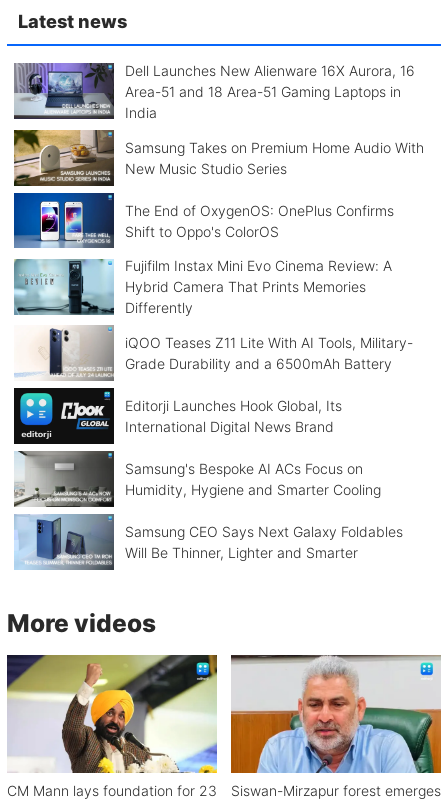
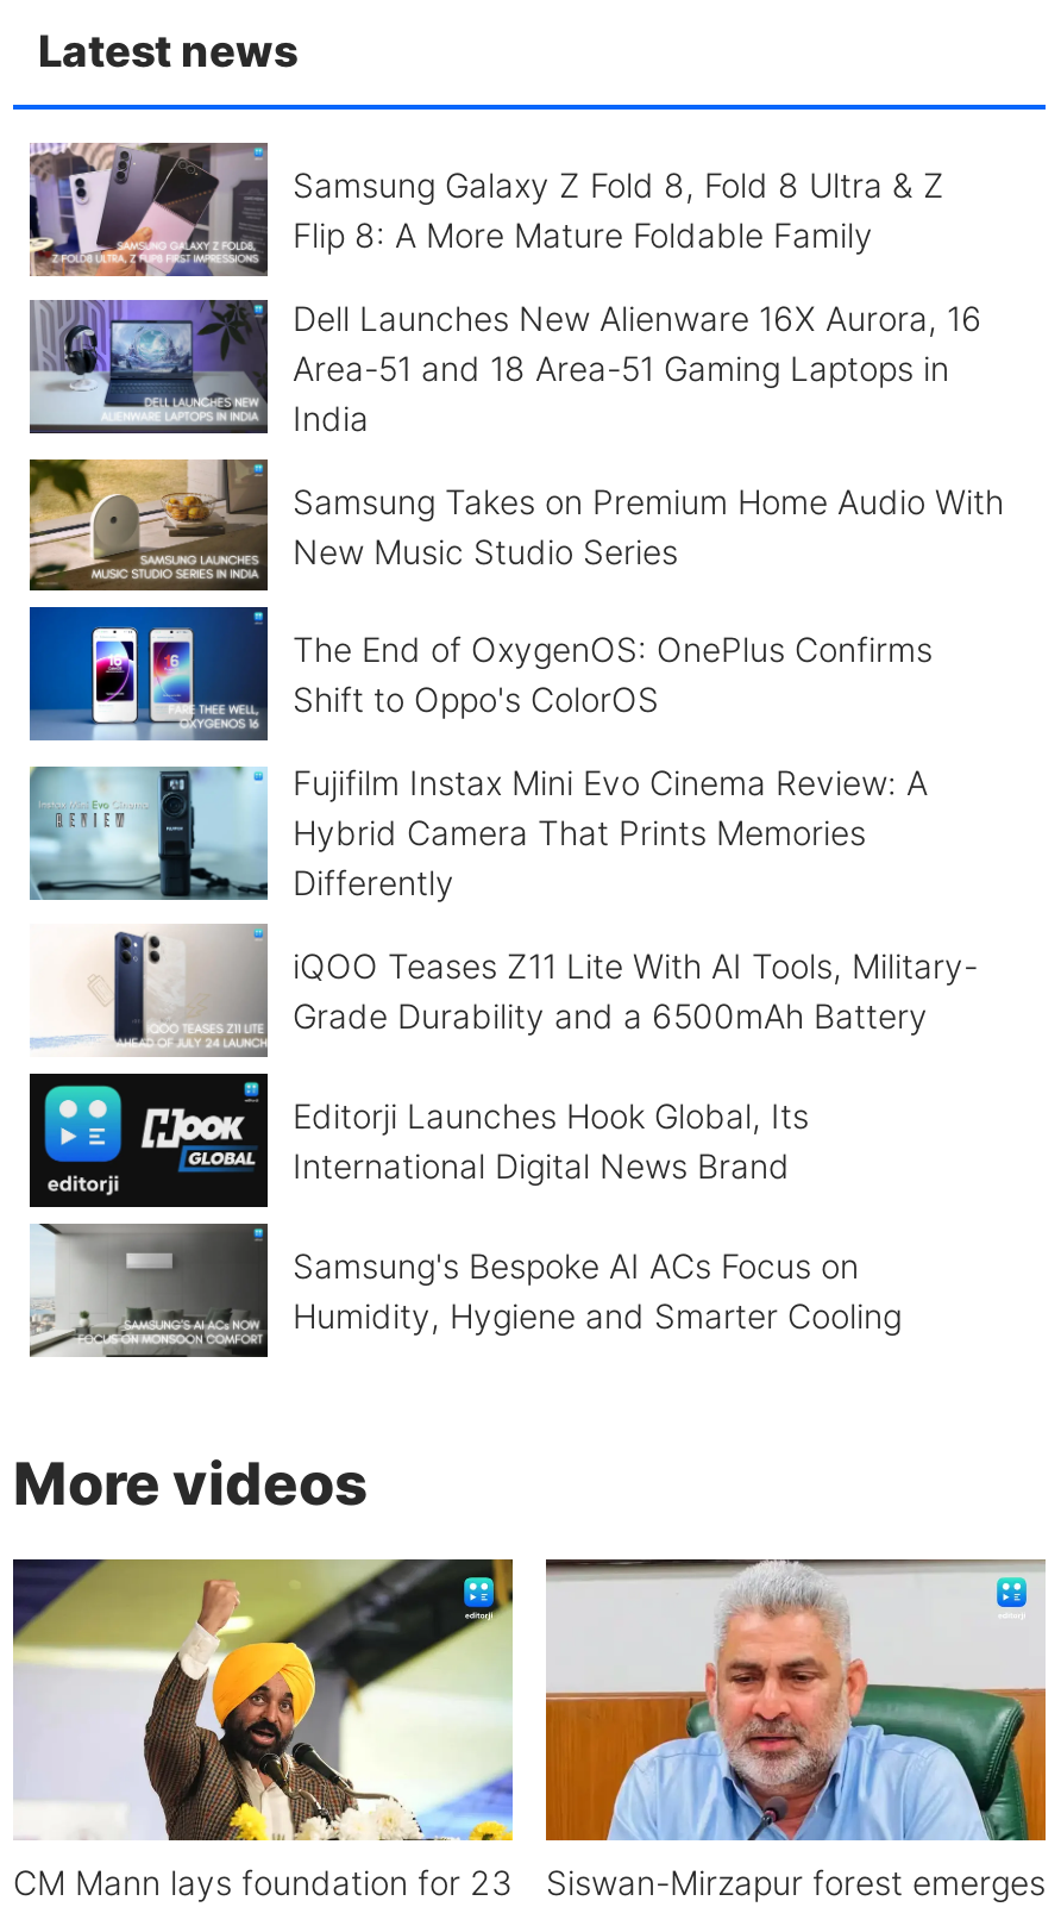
+ [image]
+ Samsung Galaxy Z Fold 8, Fold 8 Ultra & Z
+ Flip 8: A More Mature Foldable Family

moved down: [image] | Dell Launches New Alienware 16X Aurora, 16 | Area-51 and 18 Area-51 Gaming Laptops in | ... | Samsung's Bespoke AI ACs Focus on | Humidity, Hygiene and Smarter Cooling

- [image]
- Samsung CEO Says Next Galaxy Foldables
- Will Be Thinner, Lighter and Smarter
